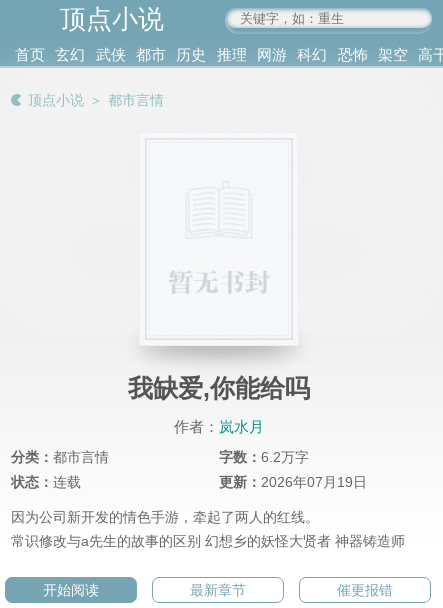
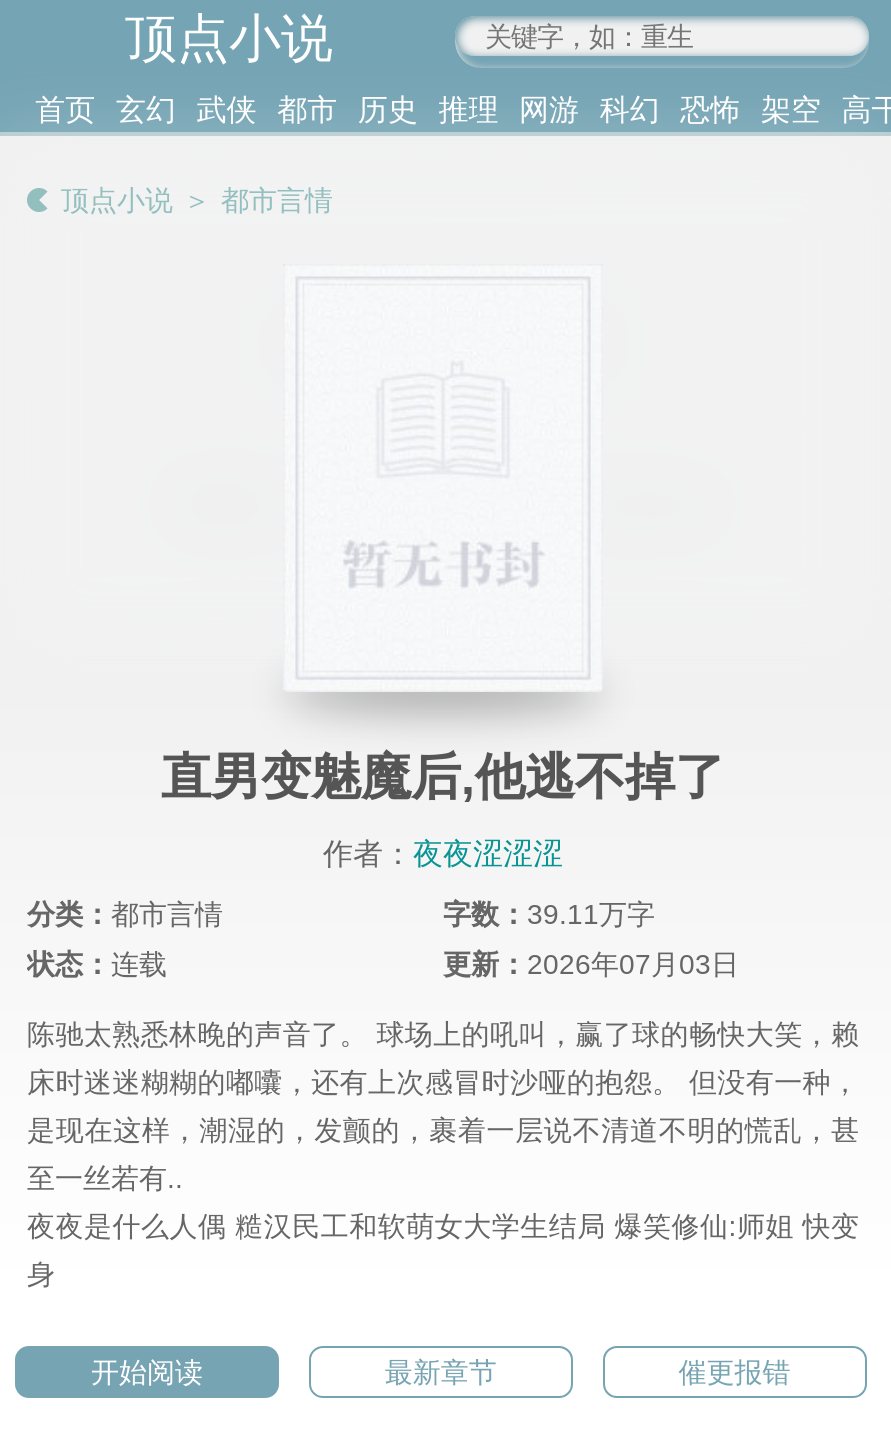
- 我缺爱,你能给吗
+ 直男变魅魔后,他逃不掉了

- 作者：岚水月
+ 作者：夜夜涩涩涩

- 字数：6.2万字
+ 字数：39.11万字

- 更新：2026年07月19日
- 因为公司新开发的情色手游，牵起了两人的红线。
- 常识修改与a先生的故事的区别 幻想乡的妖怪大贤者 神器铸造师
+ 更新：2026年07月03日
+ 陈驰太熟悉林晚的声音了。 球场上的吼叫，赢了球的畅快大笑，赖
+ 床时迷迷糊糊的嘟囔，还有上次感冒时沙哑的抱怨。 但没有一种，
+ 是现在这样，潮湿的，发颤的，裹着一层说不清道不明的慌乱，甚
+ 至一丝若有..
+ 夜夜是什么人偶 糙汉民工和软萌女大学生结局 爆笑修仙:师姐 快变
+ 身
